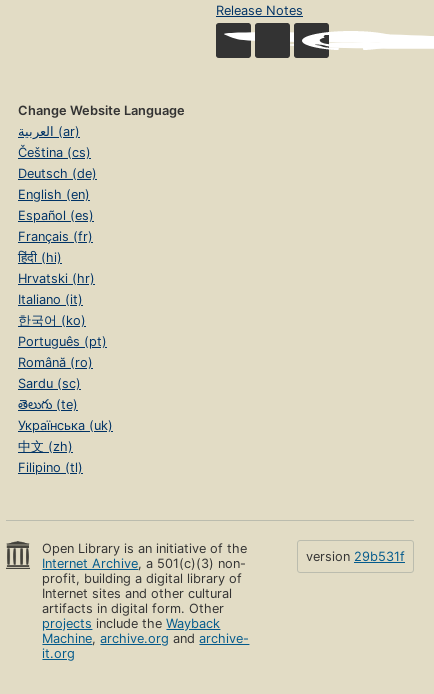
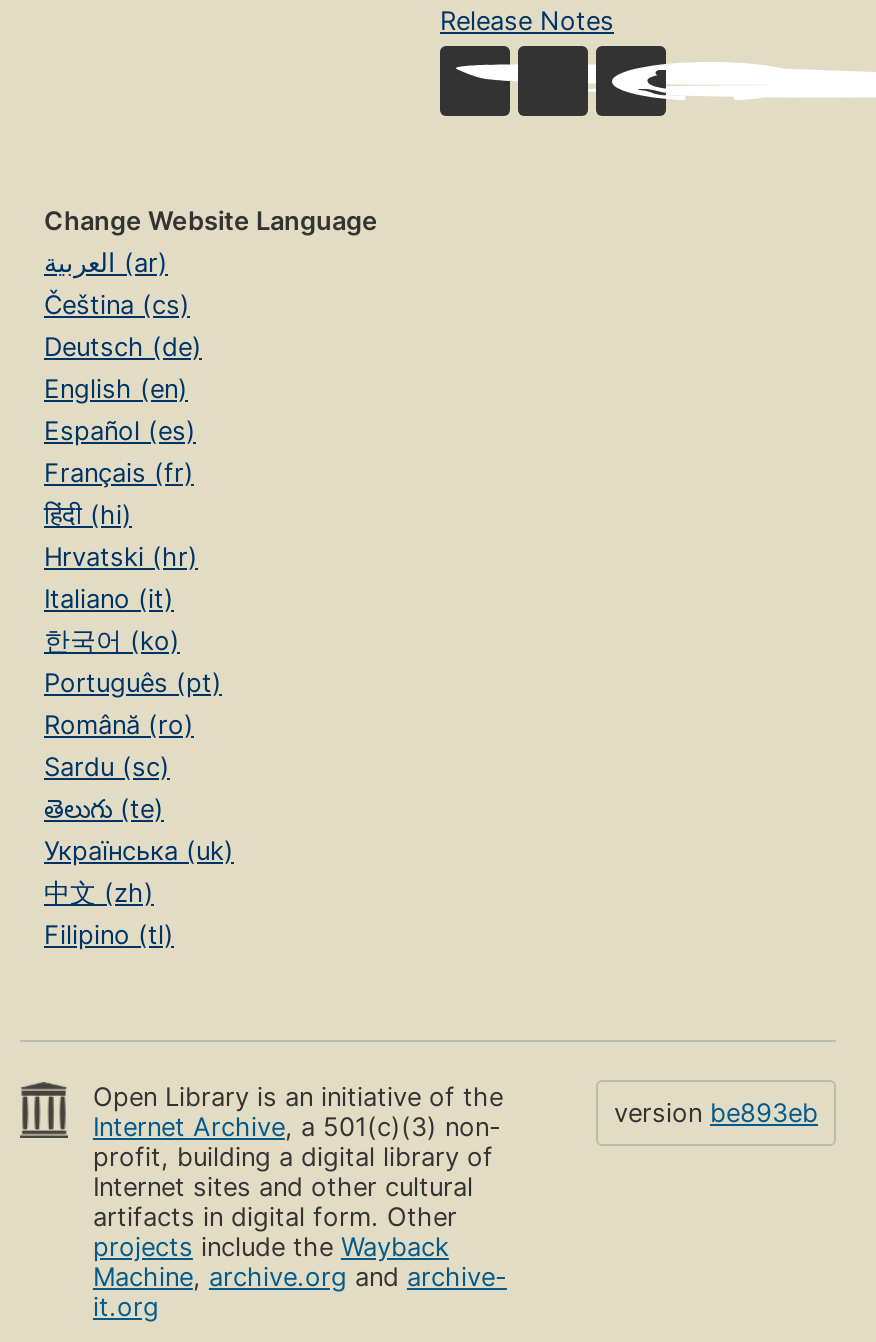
- version 29b531f
+ version be893eb
